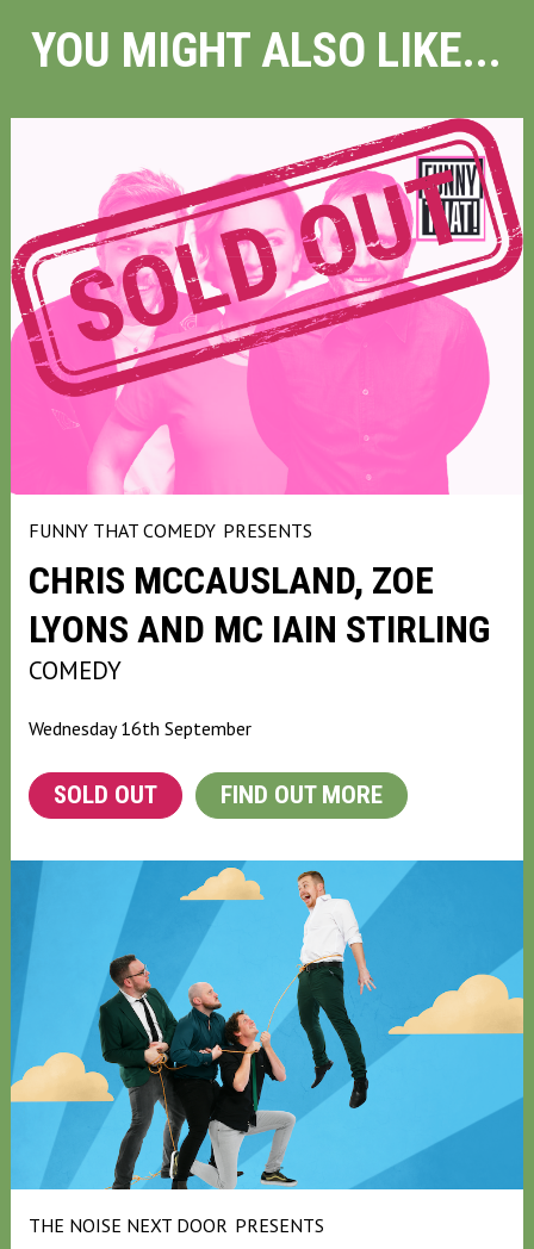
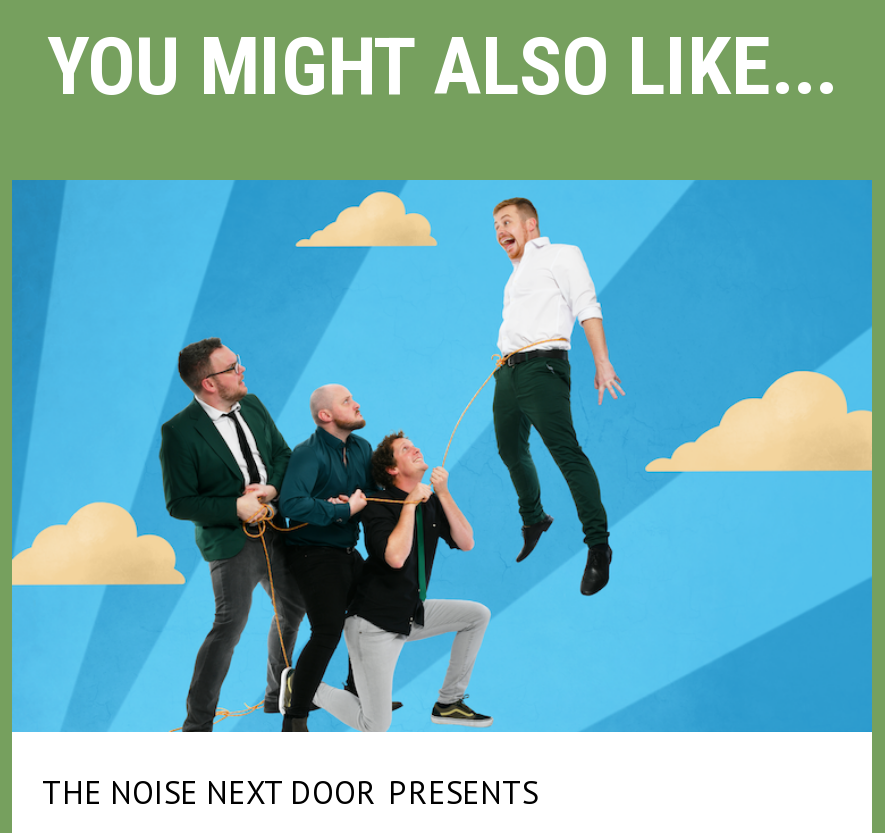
- [image]
- FUNNY THAT COMEDY PRESENTS
- CHRIS MCCAUSLAND, ZOE
- LYONS AND MC IAIN STIRLING
- COMEDY
- Wednesday 16th September
- SOLD OUT
- FIND OUT MORE
